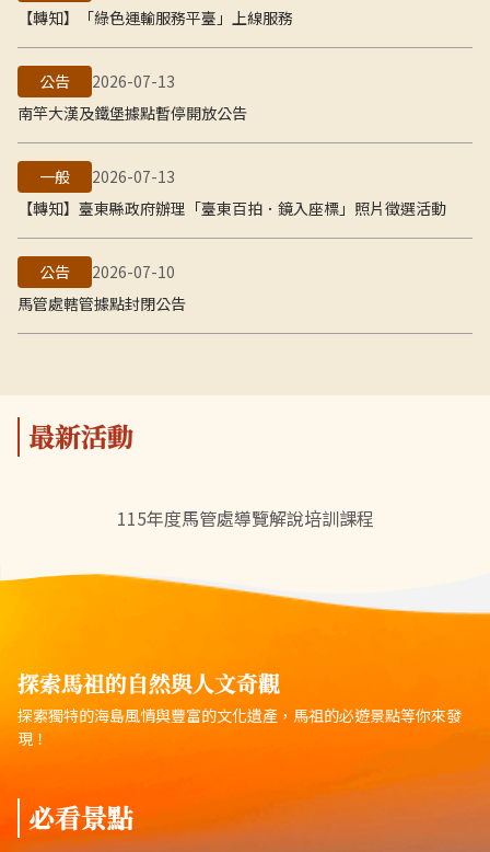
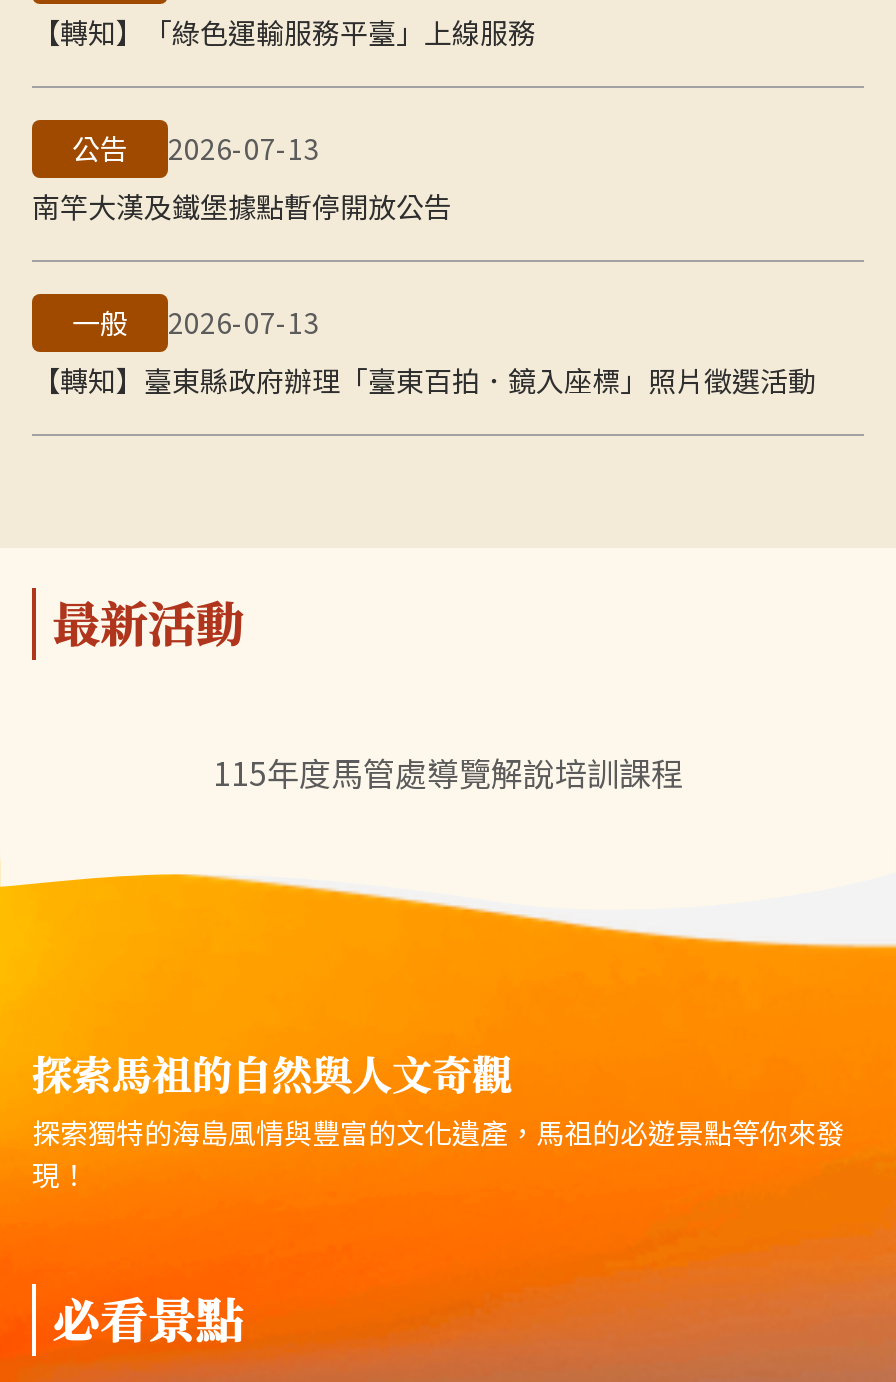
- 公告
- 2026-07-10
- 馬管處轄管據點封閉公告
